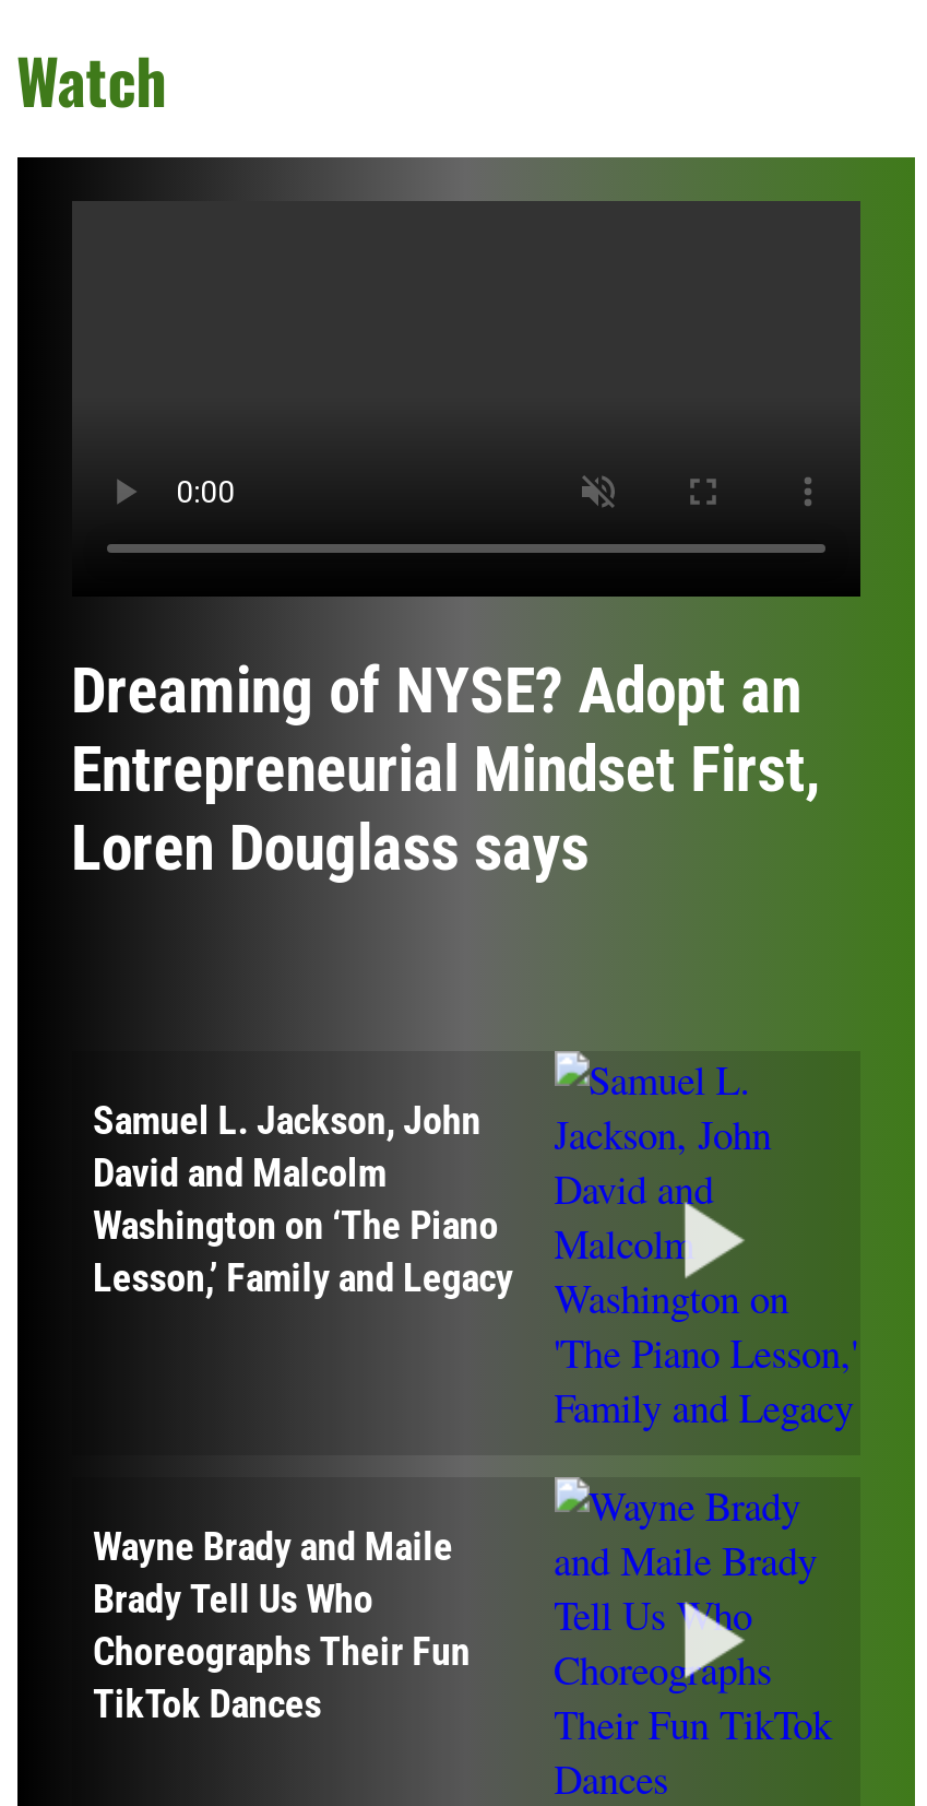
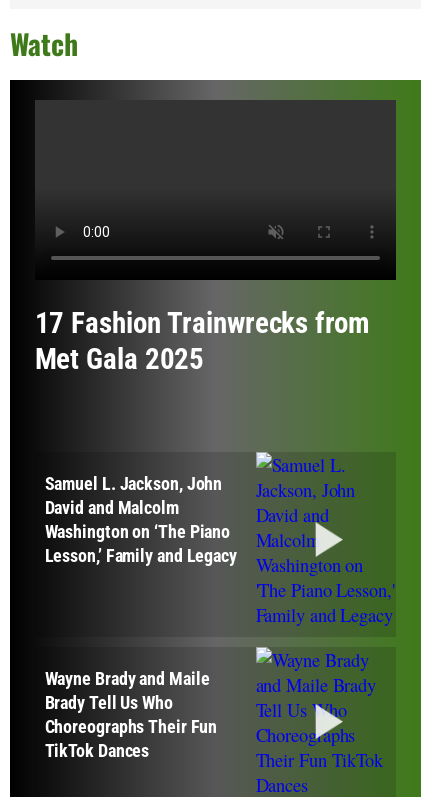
- Dreaming of NYSE? Adopt an
- Entrepreneurial Mindset First,
- Loren Douglass says
+ 17 Fashion Trainwrecks from
+ Met Gala 2025
